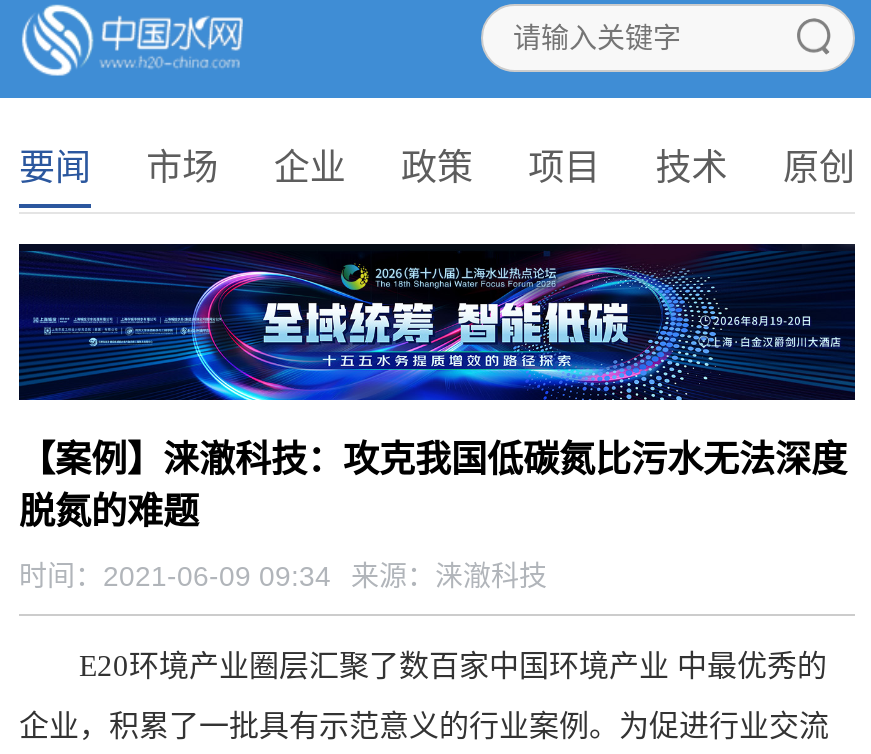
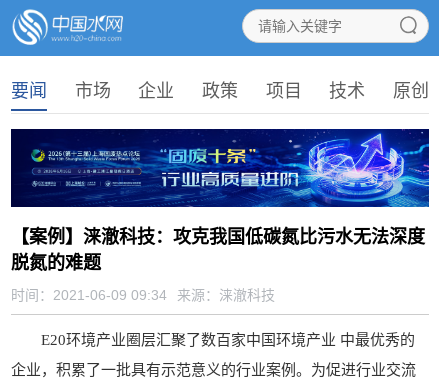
- [image]
+ [image]
